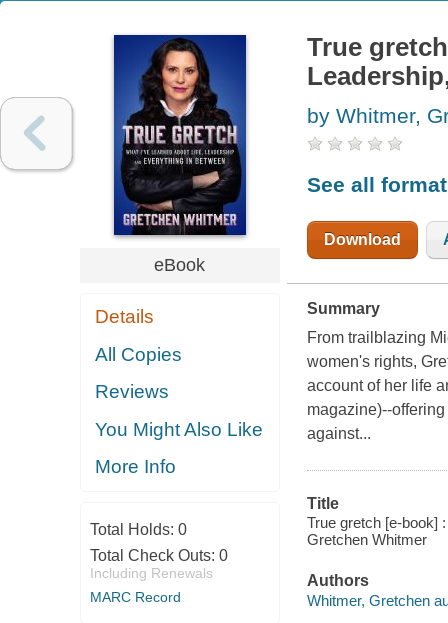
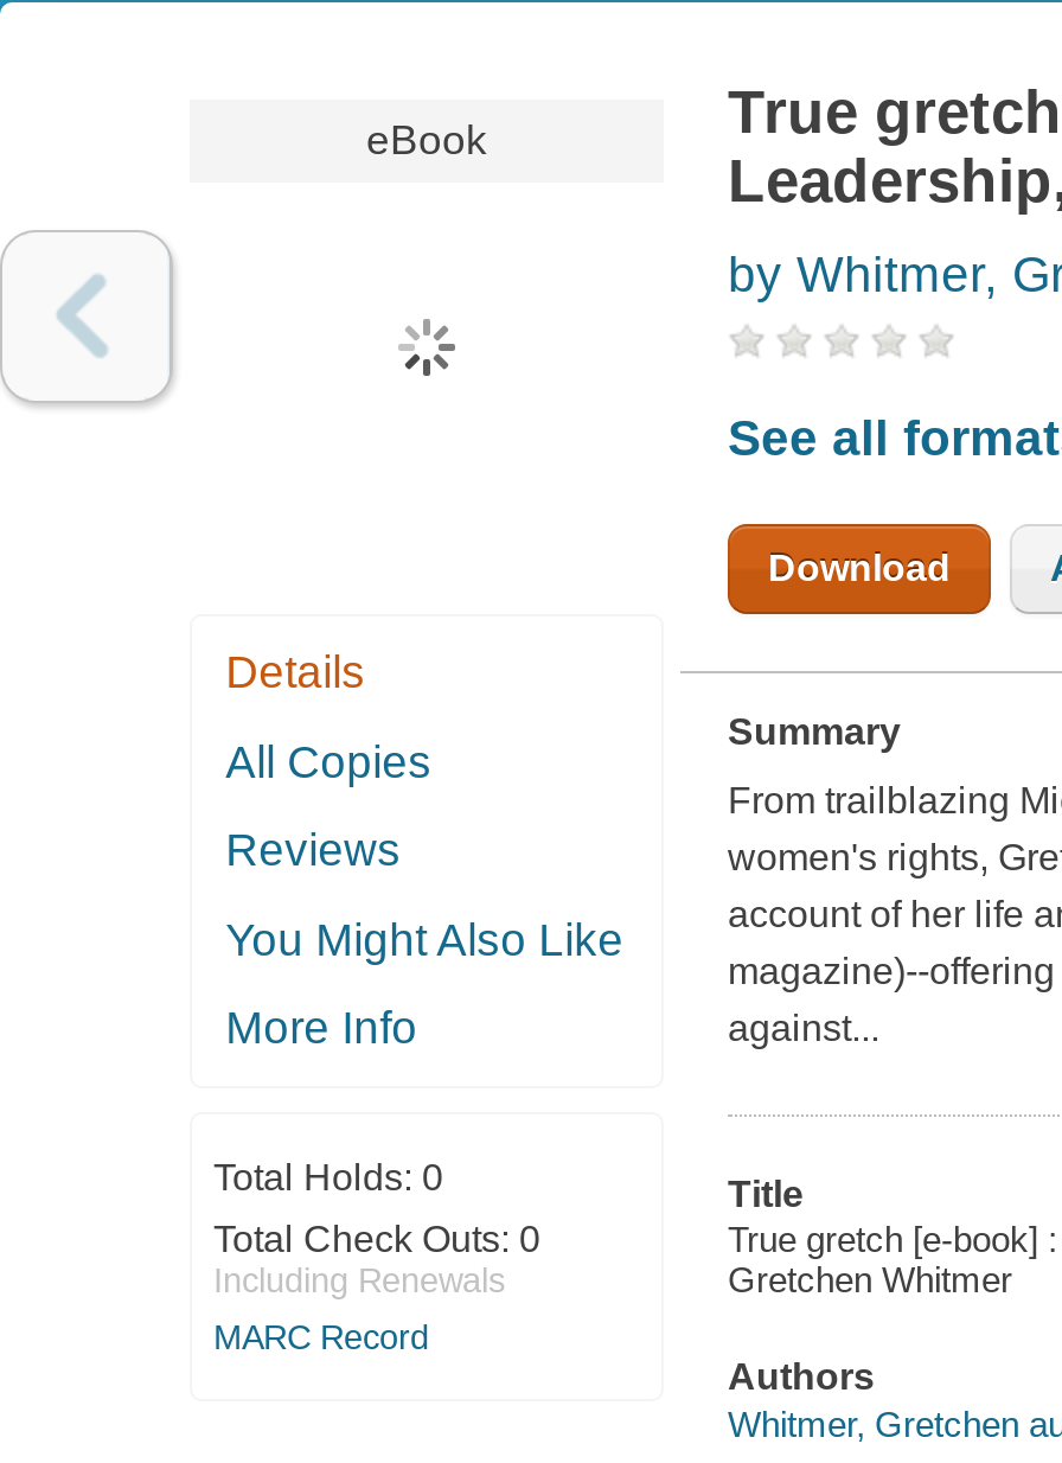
- [image]

moved up: eBook

moved up: Details | All Copies | Reviews | ... | Including Renewals | MARC Record
